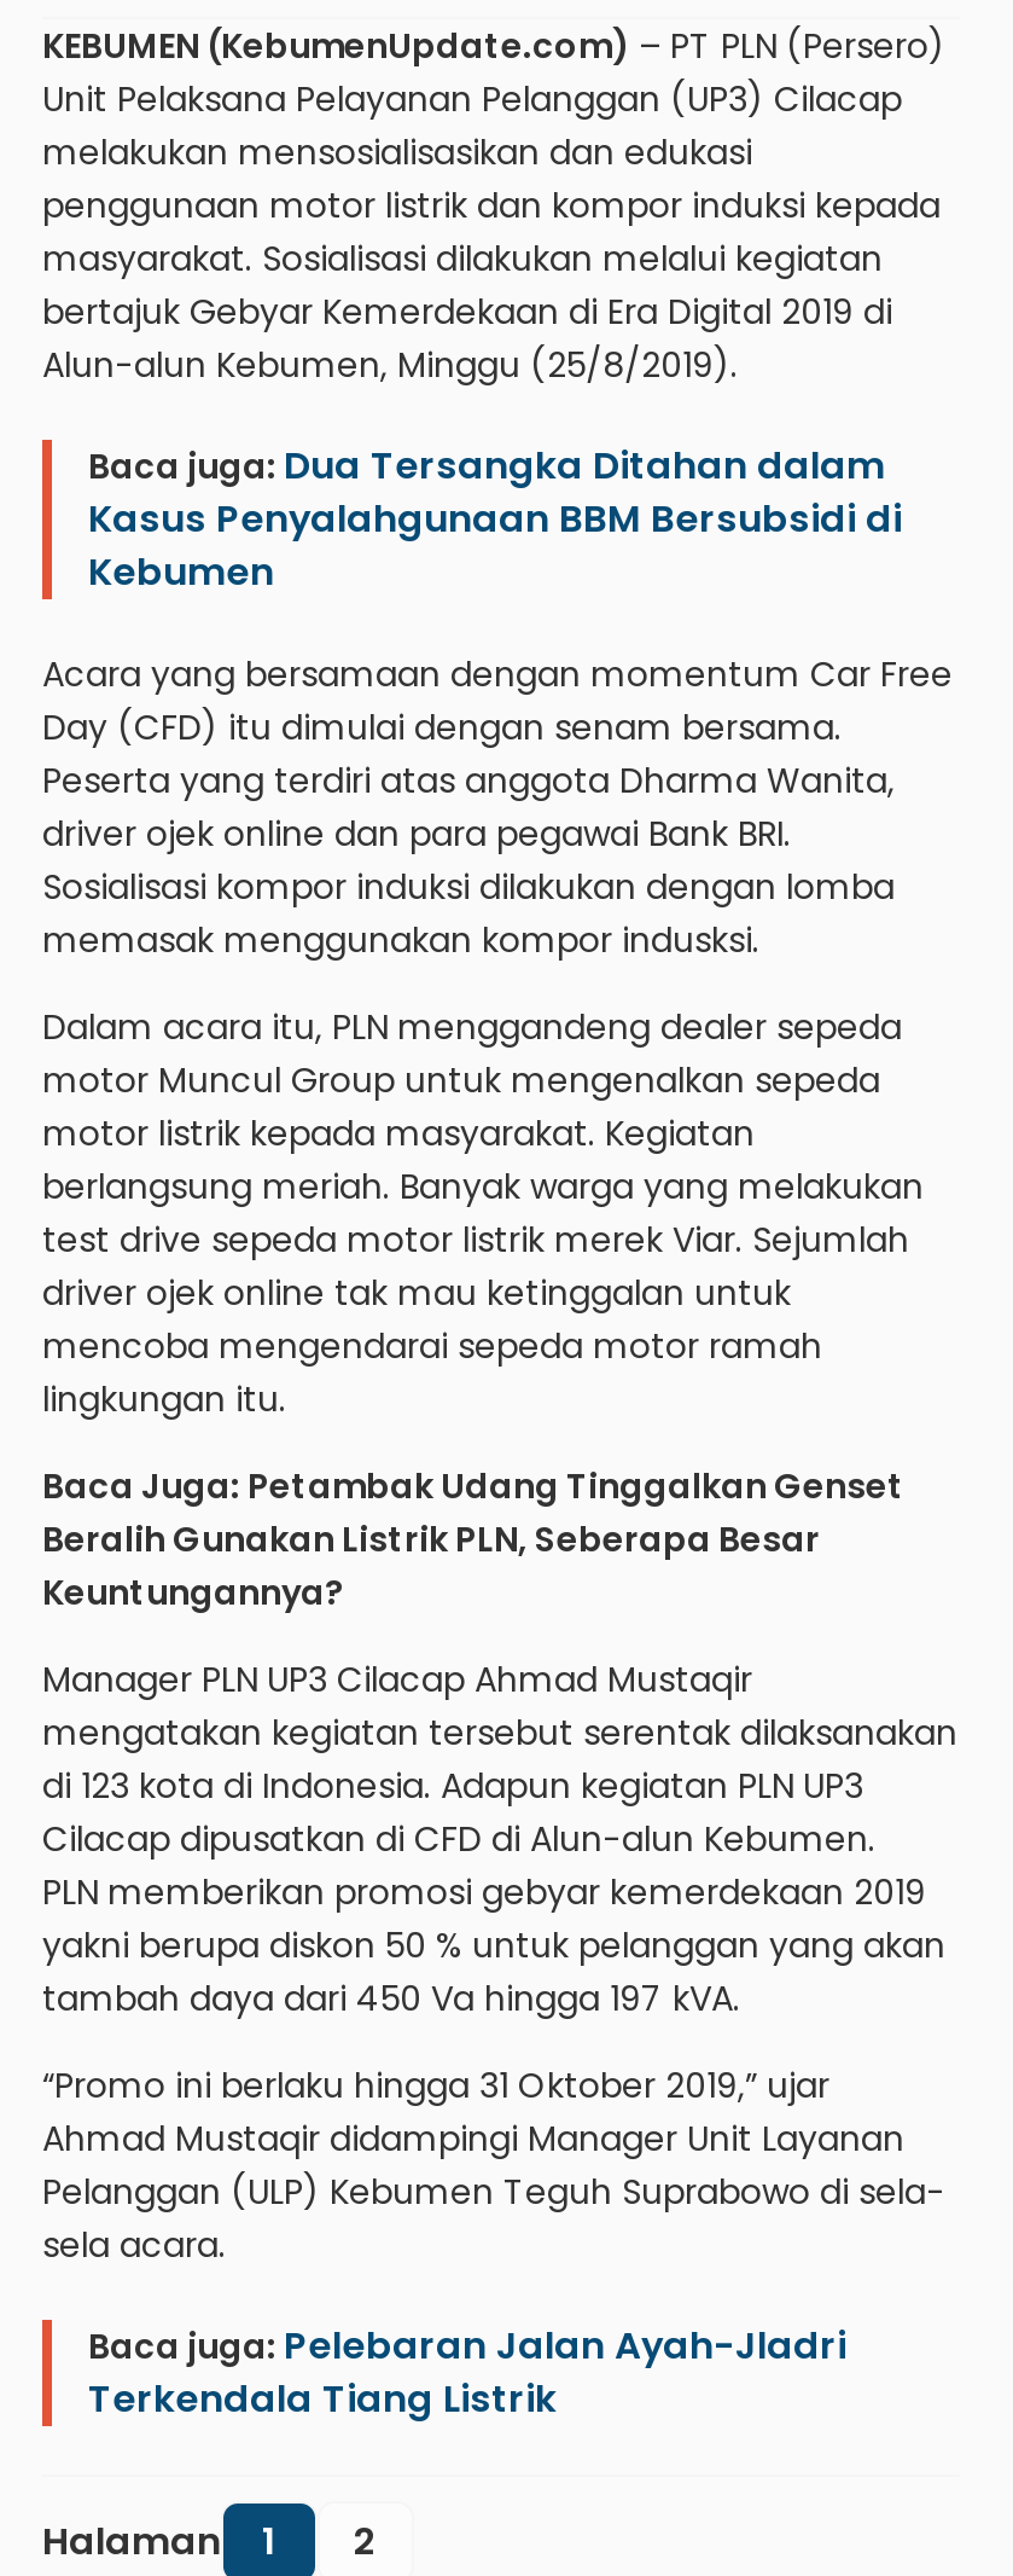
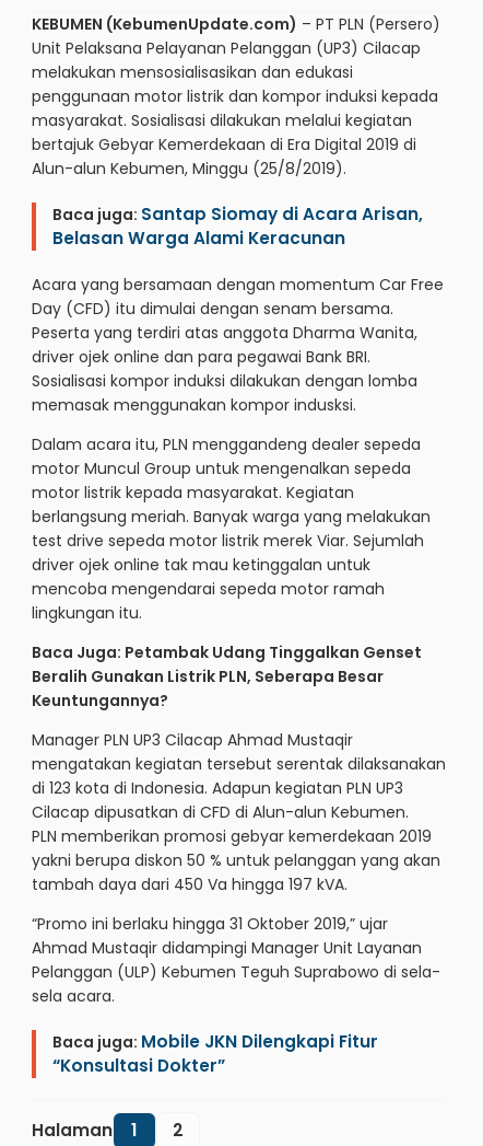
- Baca juga: Dua Tersangka Ditahan dalam
- Kasus Penyalahgunaan BBM Bersubsidi di
- Kebumen
+ Baca juga: Santap Siomay di Acara Arisan,
+ Belasan Warga Alami Keracunan

- Baca juga: Pelebaran Jalan Ayah-Jladri
- Terkendala Tiang Listrik
+ Baca juga: Mobile JKN Dilengkapi Fitur
+ “Konsultasi Dokter”
